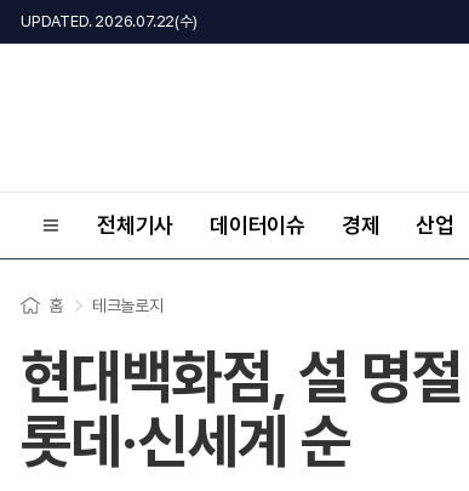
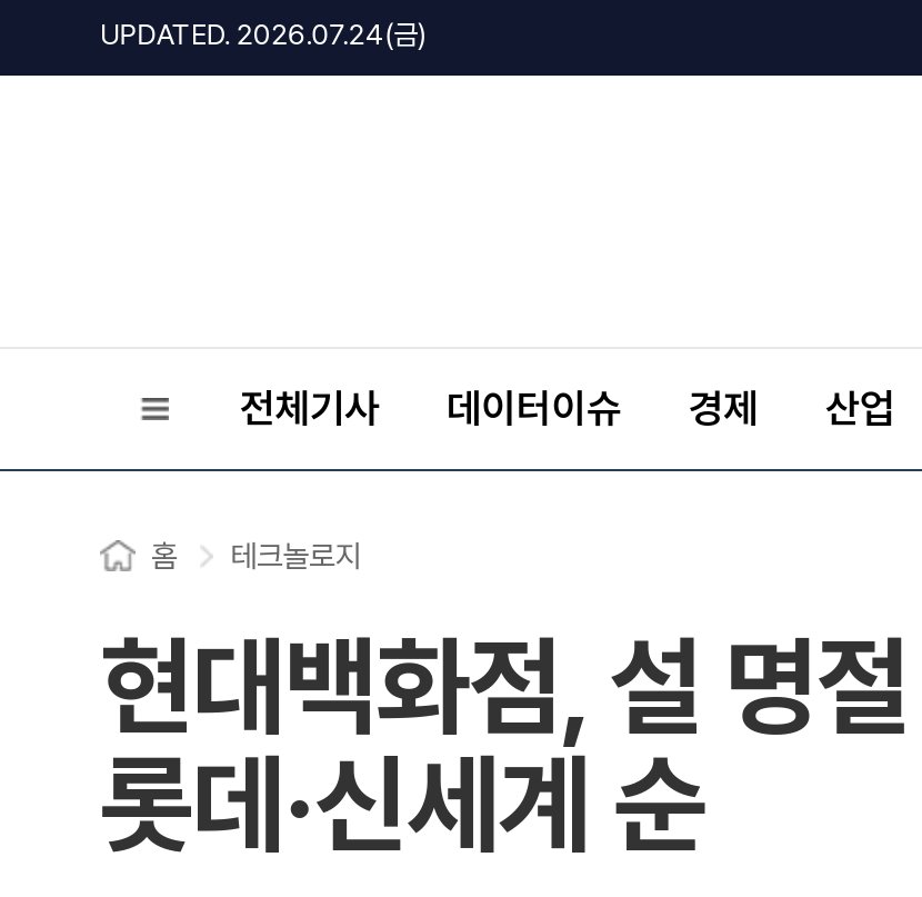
- UPDATED. 2026.07.22(수)
+ UPDATED. 2026.07.24(금)
